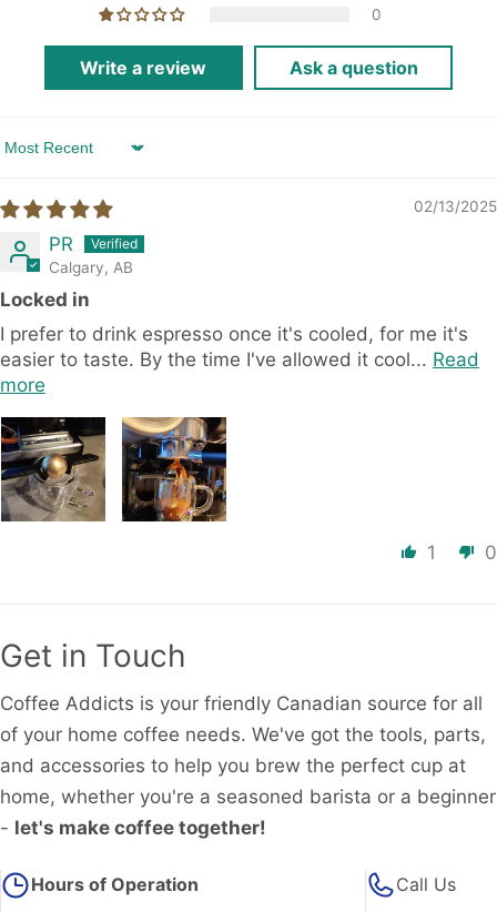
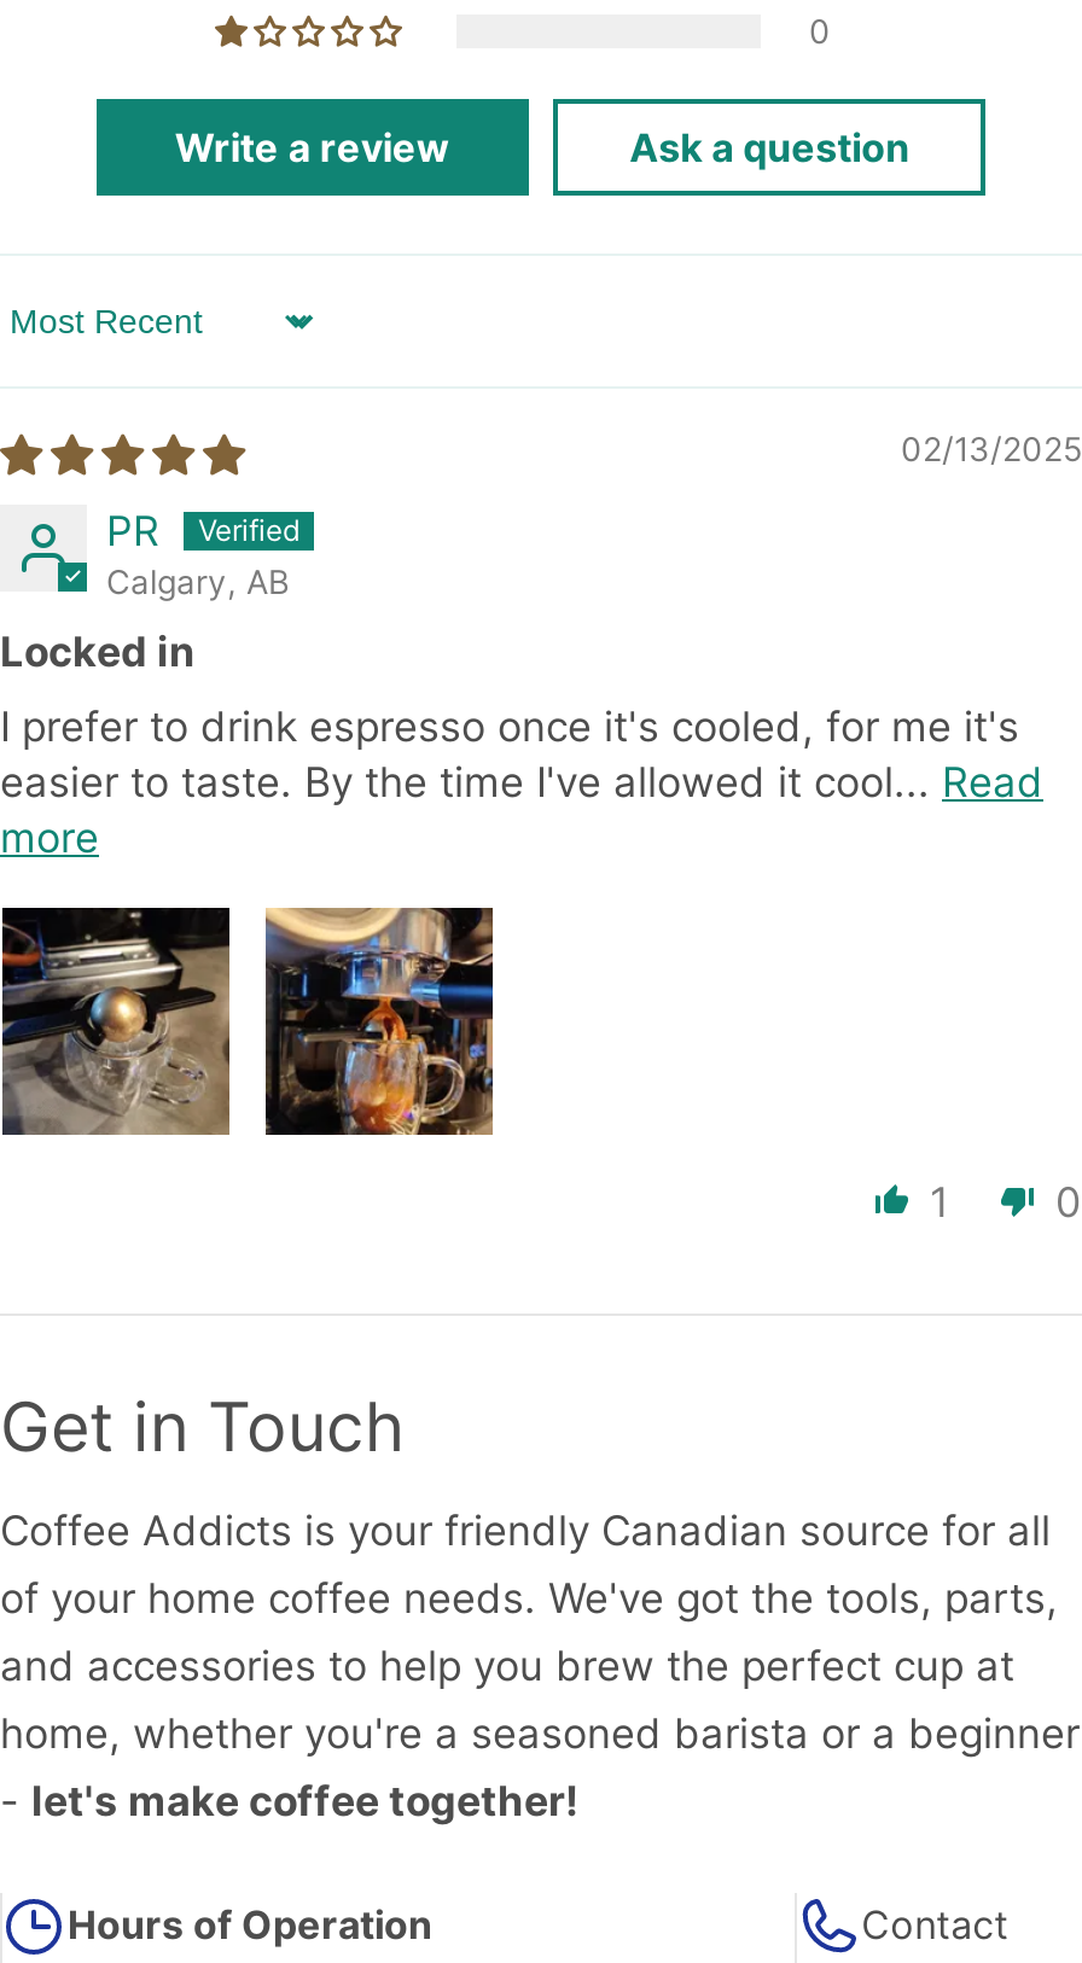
- Call Us
+ Contact
